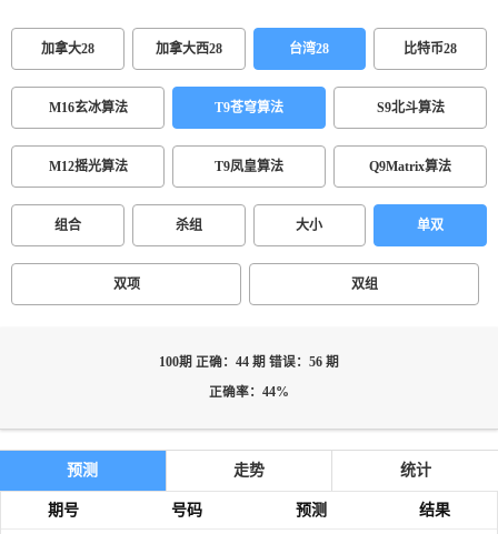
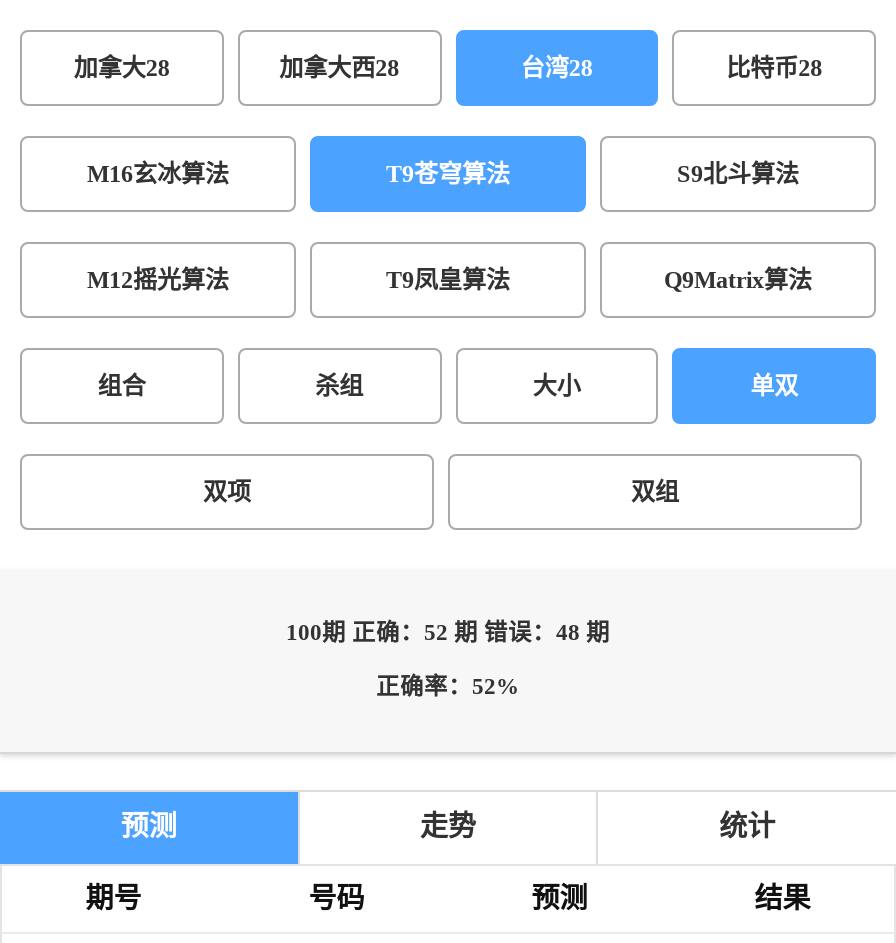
- 100期 正确：44 期 错误：56 期
+ 100期 正确：52 期 错误：48 期

- 正确率：44%
+ 正确率：52%
